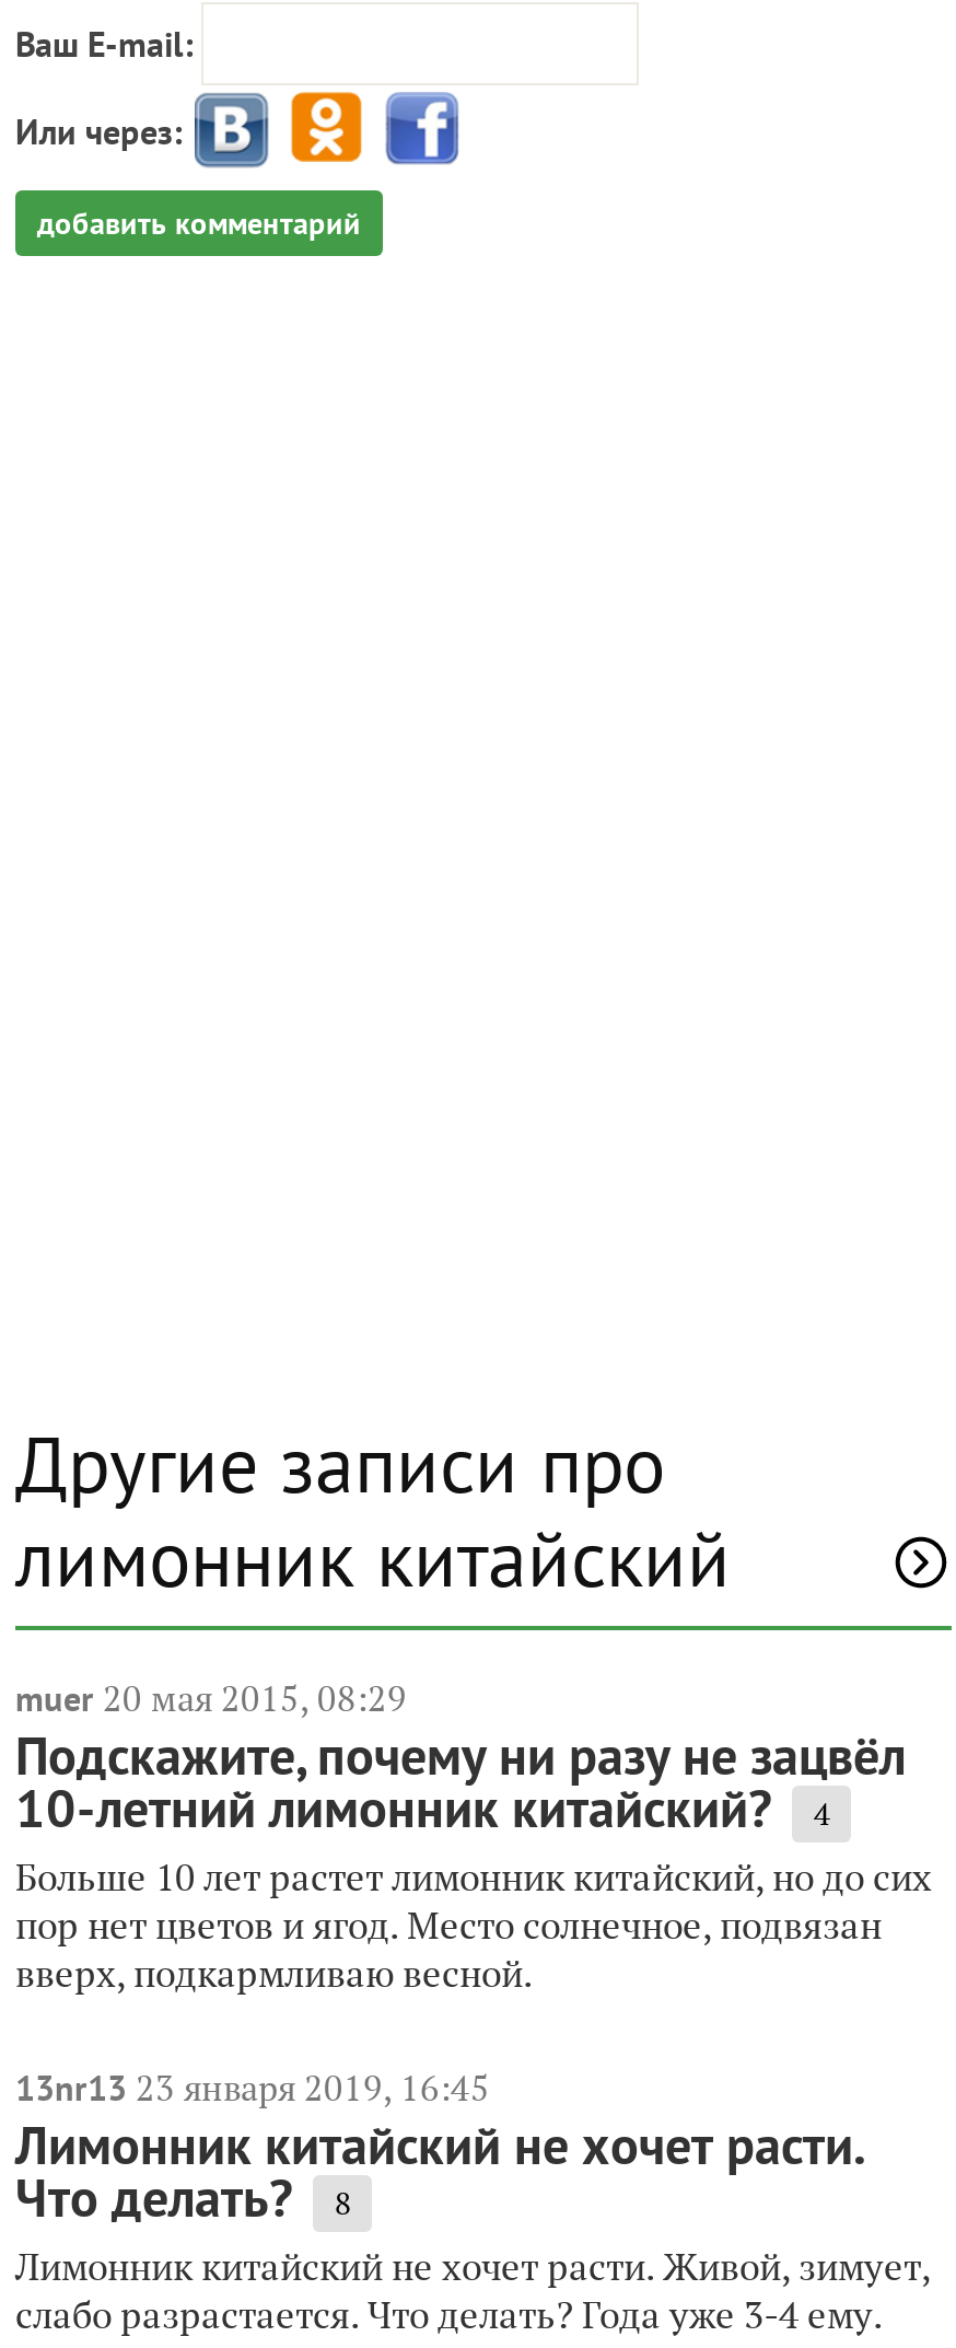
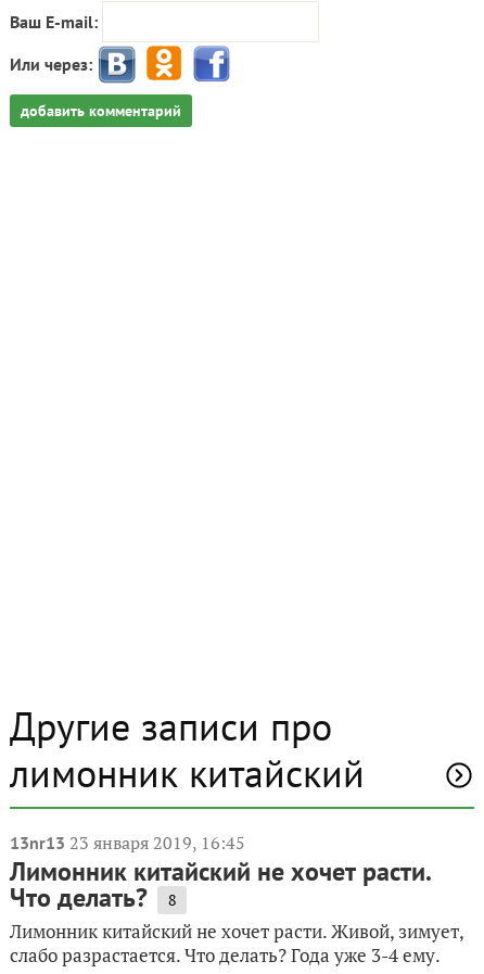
- muer 20 мая 2015, 08:29
- Подскажите, почему ни разу не зацвёл
- 10-летний лимонник китайский?
- 4
- Больше 10 лет растет лимонник китайский, но до сих
- пор нет цветов и ягод. Место солнечное, подвязан
- вверх, подкармливаю весной.
